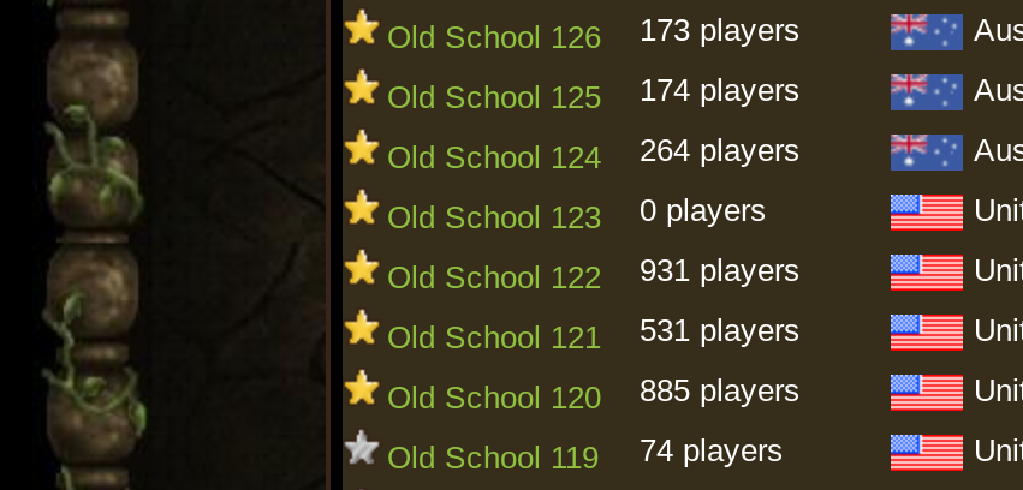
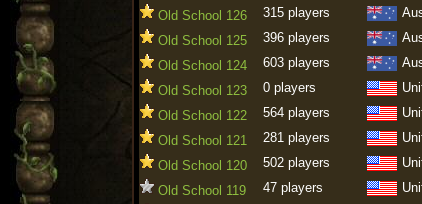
- Old School 126 173 players
+ Old School 126 315 players

- Old School 125 174 players
+ Old School 125 396 players

- Old School 124 264 players
+ Old School 124 603 players

- Old School 122 931 players
+ Old School 122 564 players

- Old School 121 531 players
+ Old School 121 281 players

- Old School 120 885 players
+ Old School 120 502 players

- Old School 119 74 players
+ Old School 119 47 players
